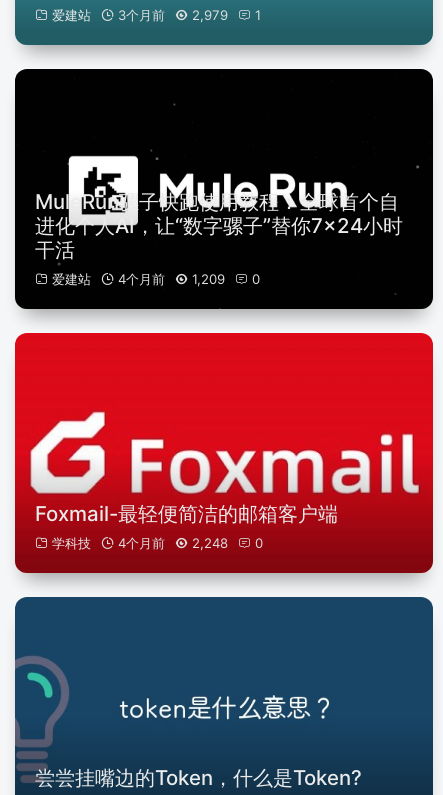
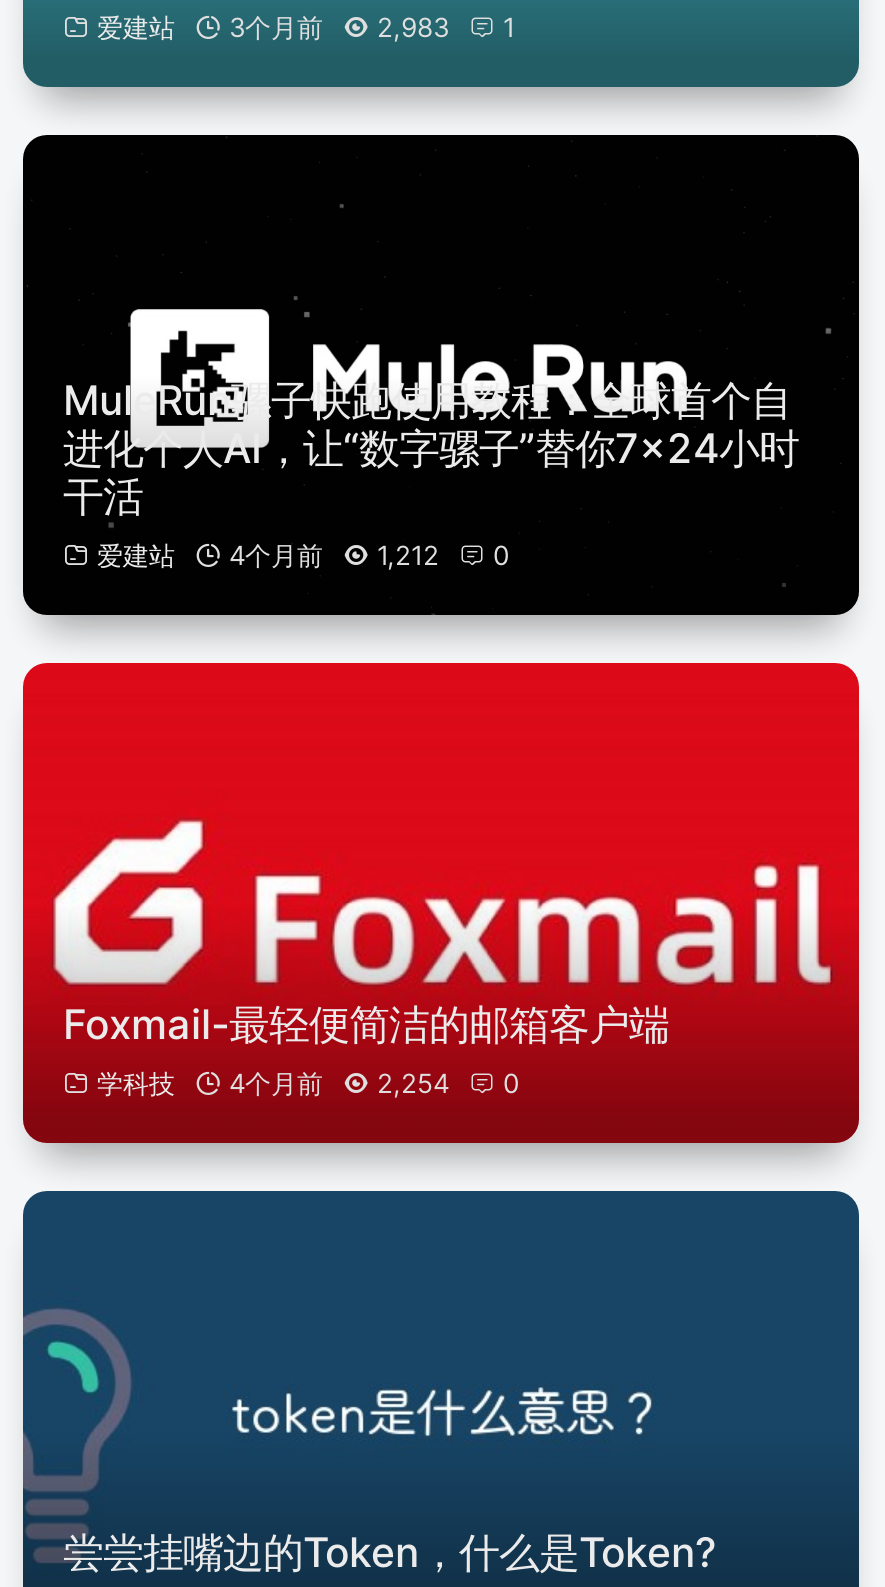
- 爱建站 3个月前 2,979 1
+ 爱建站 3个月前 2,983 1

- 爱建站 4个月前 1,209 0
+ 爱建站 4个月前 1,212 0

- 学科技 4个月前 2,248 0
+ 学科技 4个月前 2,254 0
